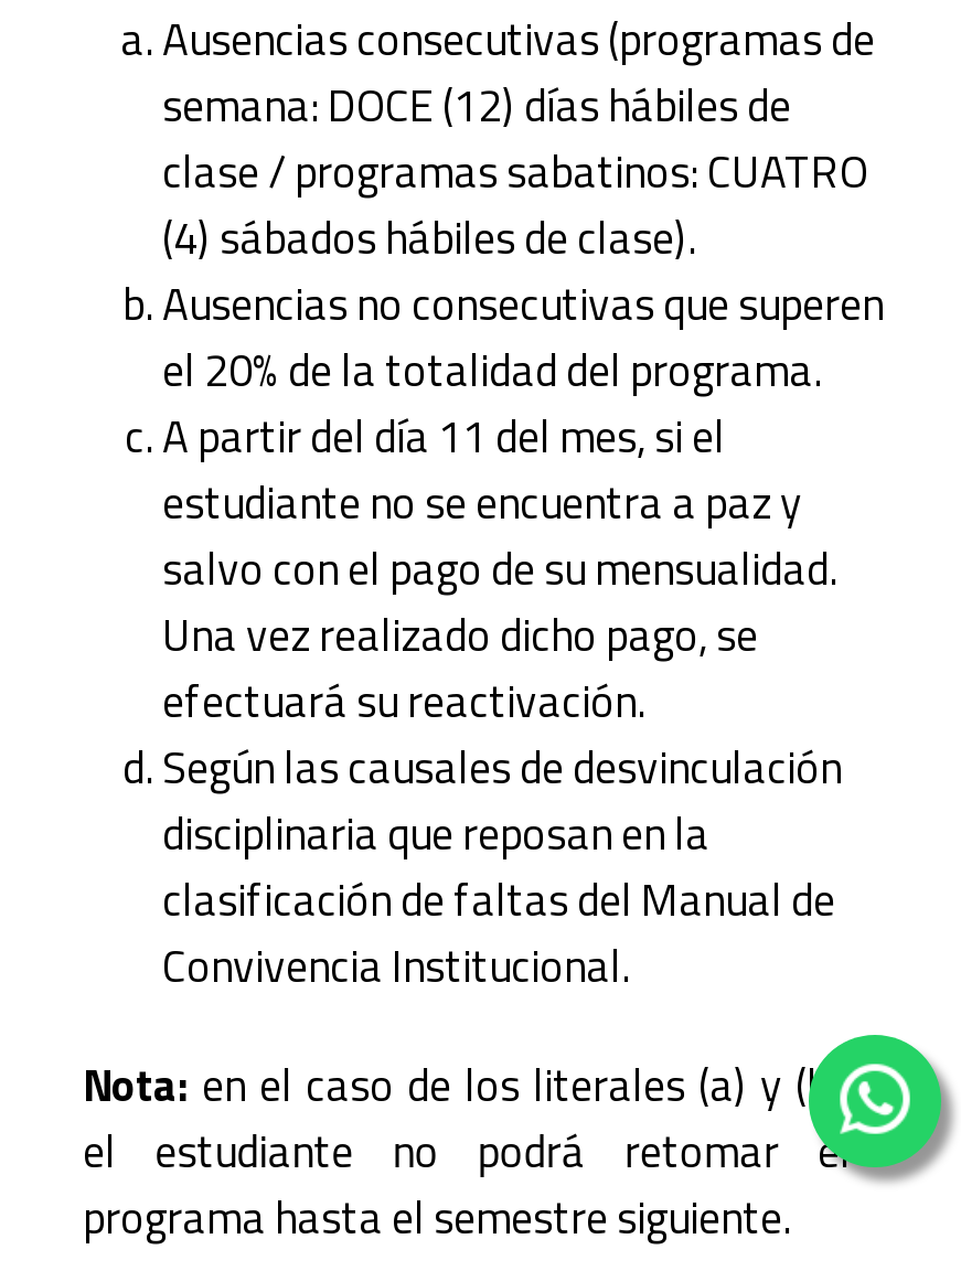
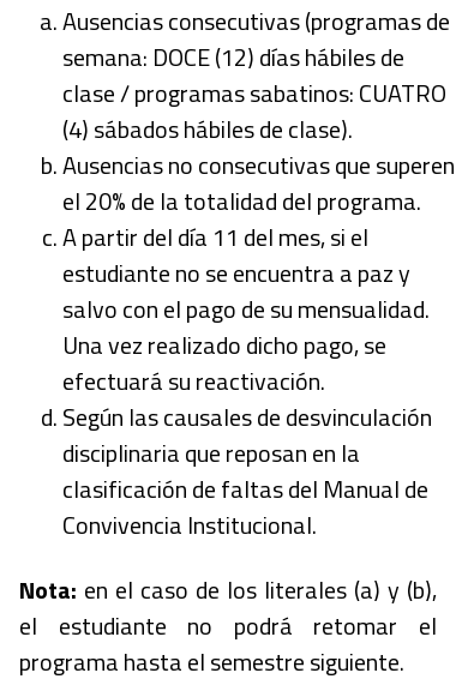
- [image]
